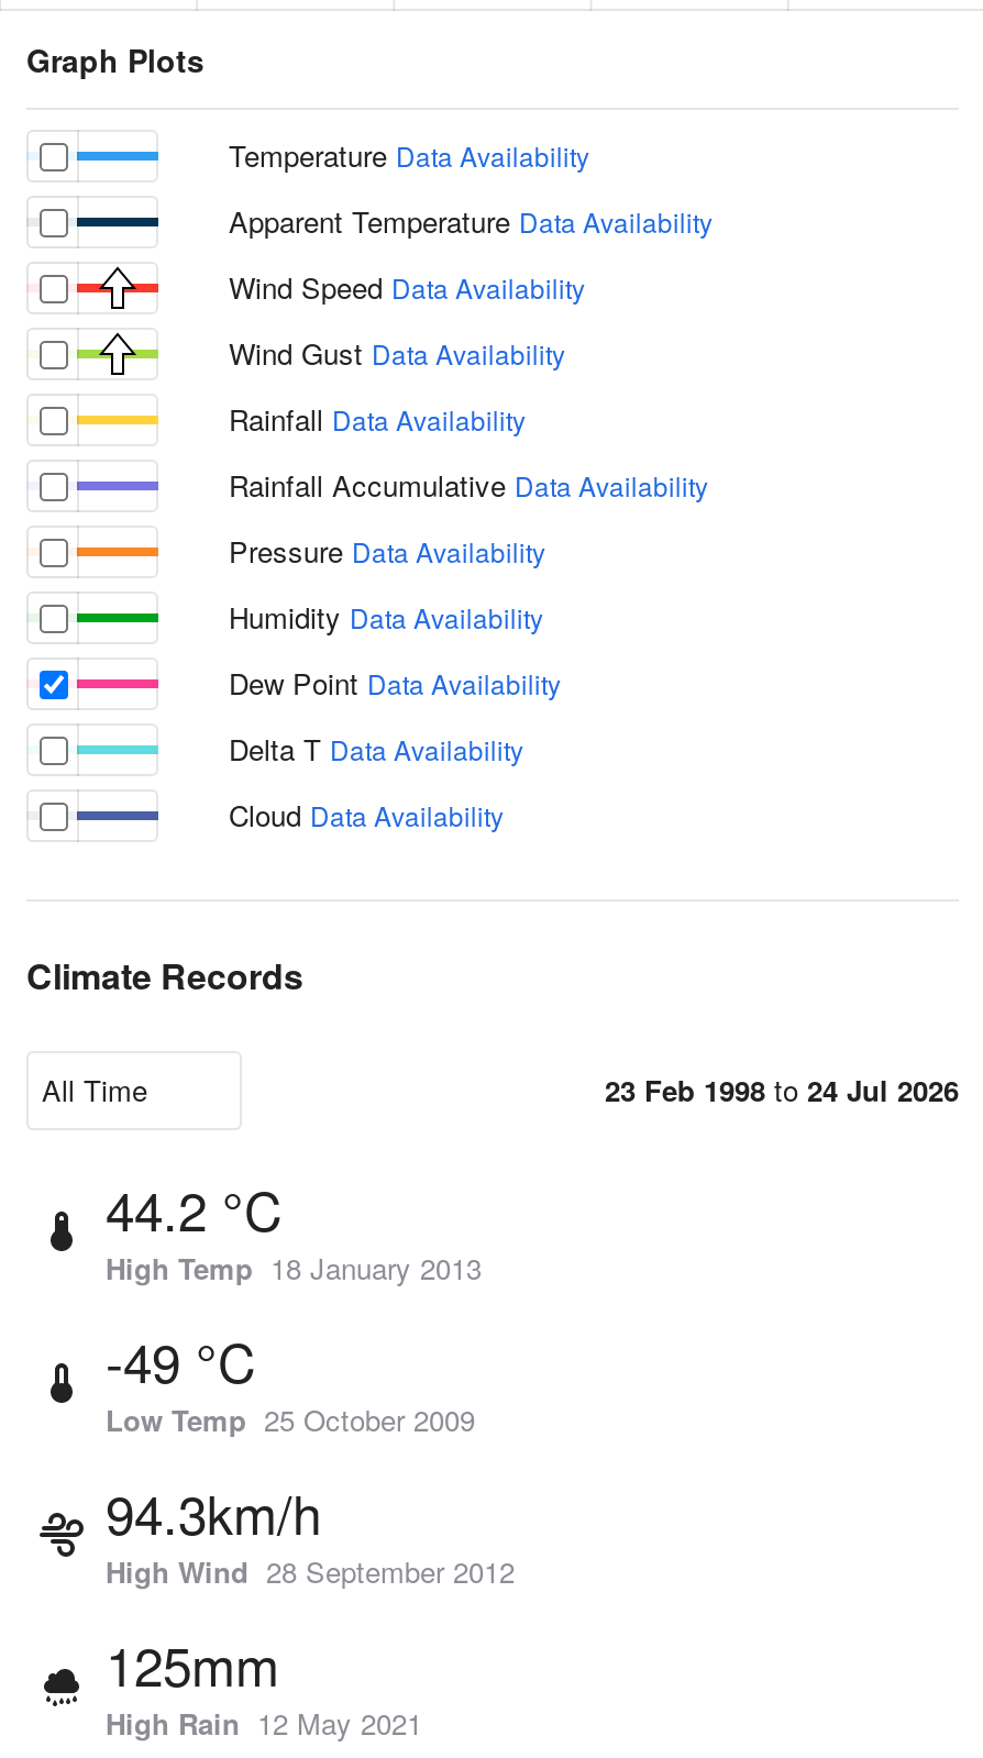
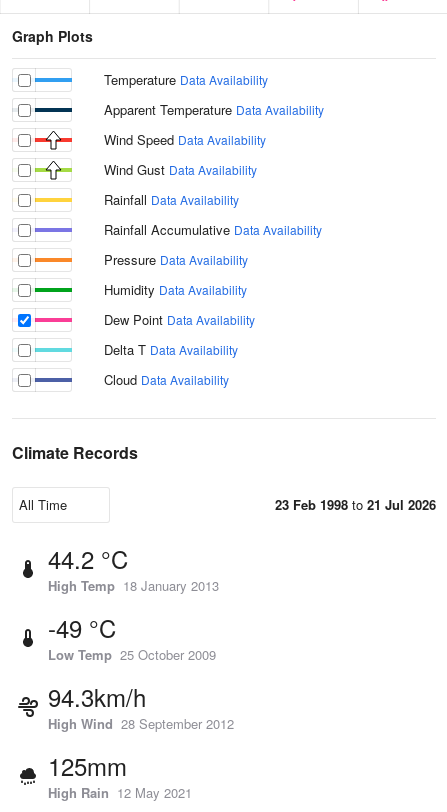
- 23 Feb 1998 to 24 Jul 2026
+ 23 Feb 1998 to 21 Jul 2026
